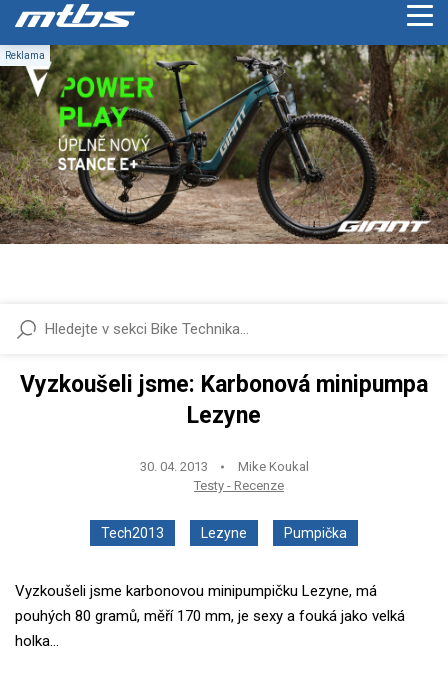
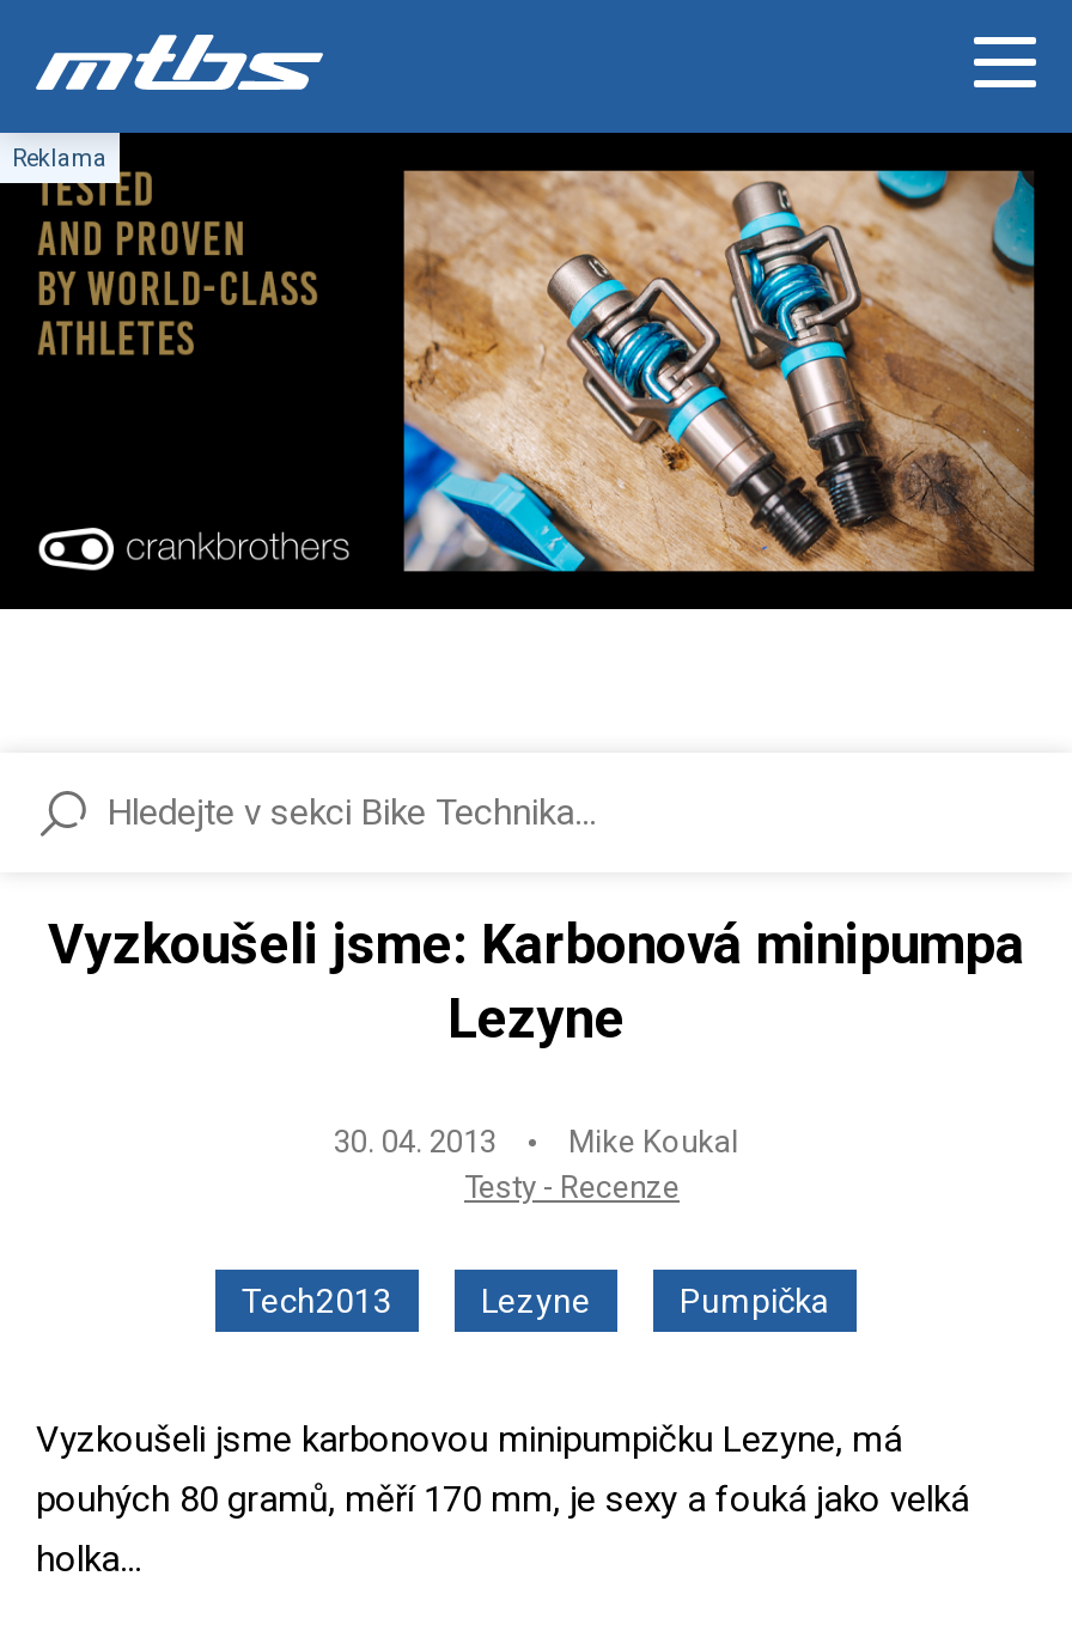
- [image]
+ [image]
